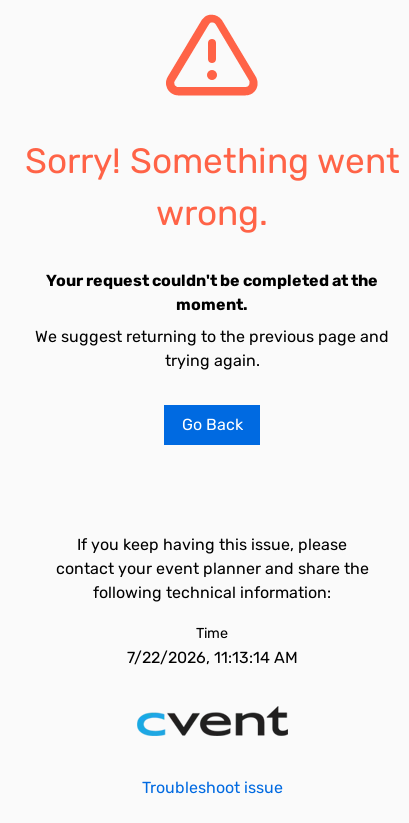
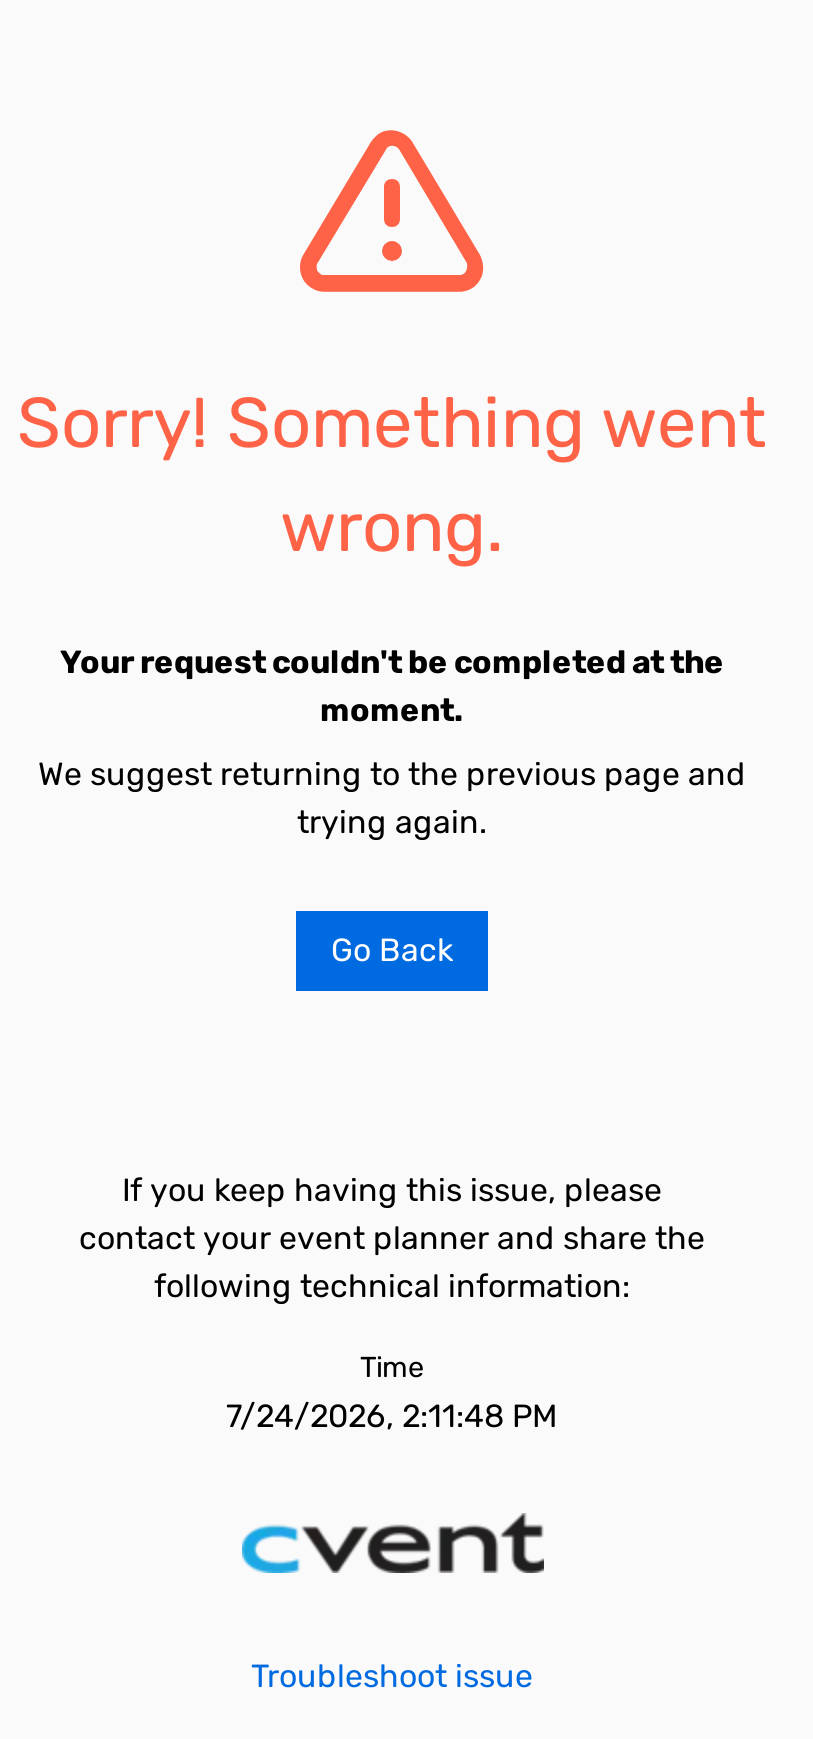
- 7/22/2026, 11:13:14 AM
+ 7/24/2026, 2:11:48 PM
